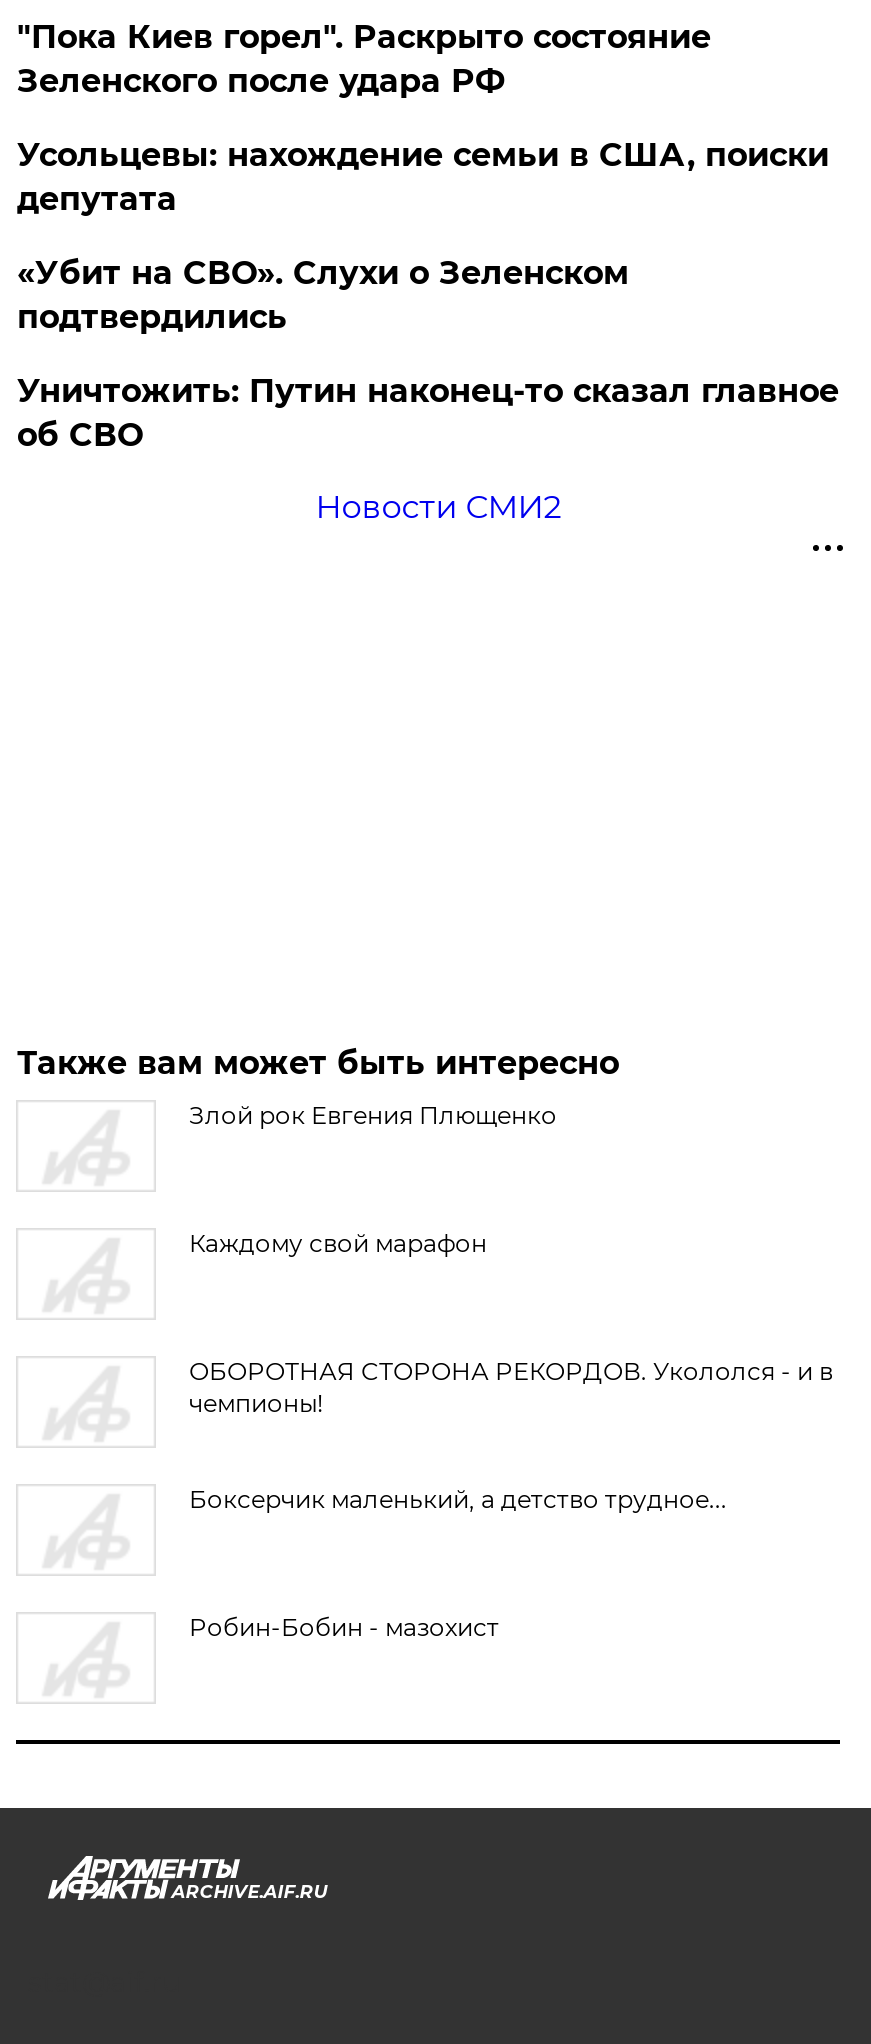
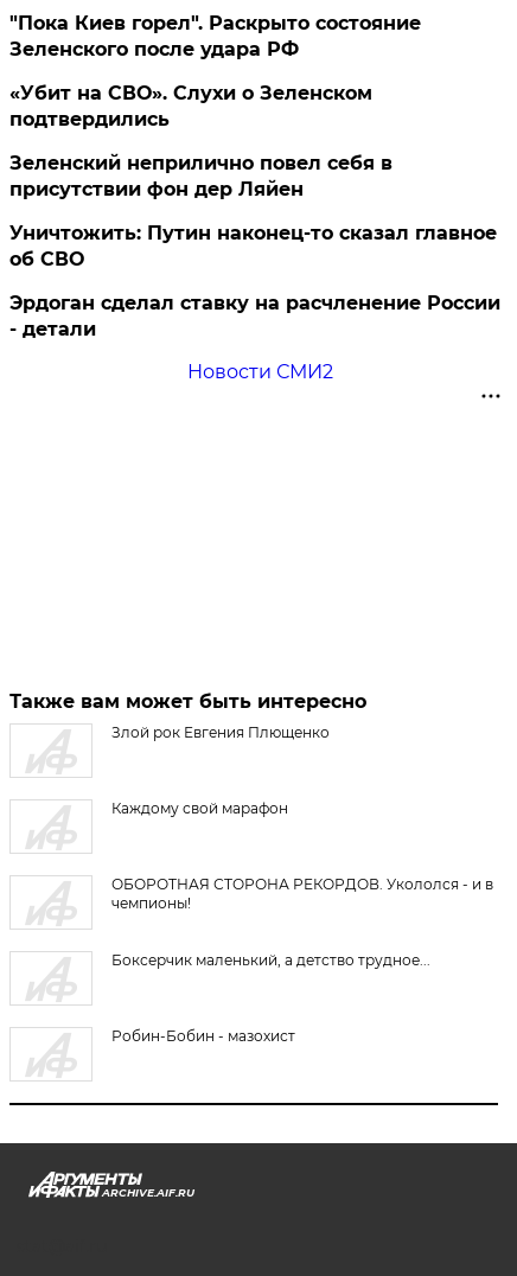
- Усольцевы: нахождение семьи в США, поиски
- депутата

moved up: «Убит на СВО». Слухи о Зеленском | подтвердились

+ Зеленский неприлично повел cебя в
+ присутствии фон дер Ляйен

+ Эрдоган сделал ставку на расчленение России
+ - детали
